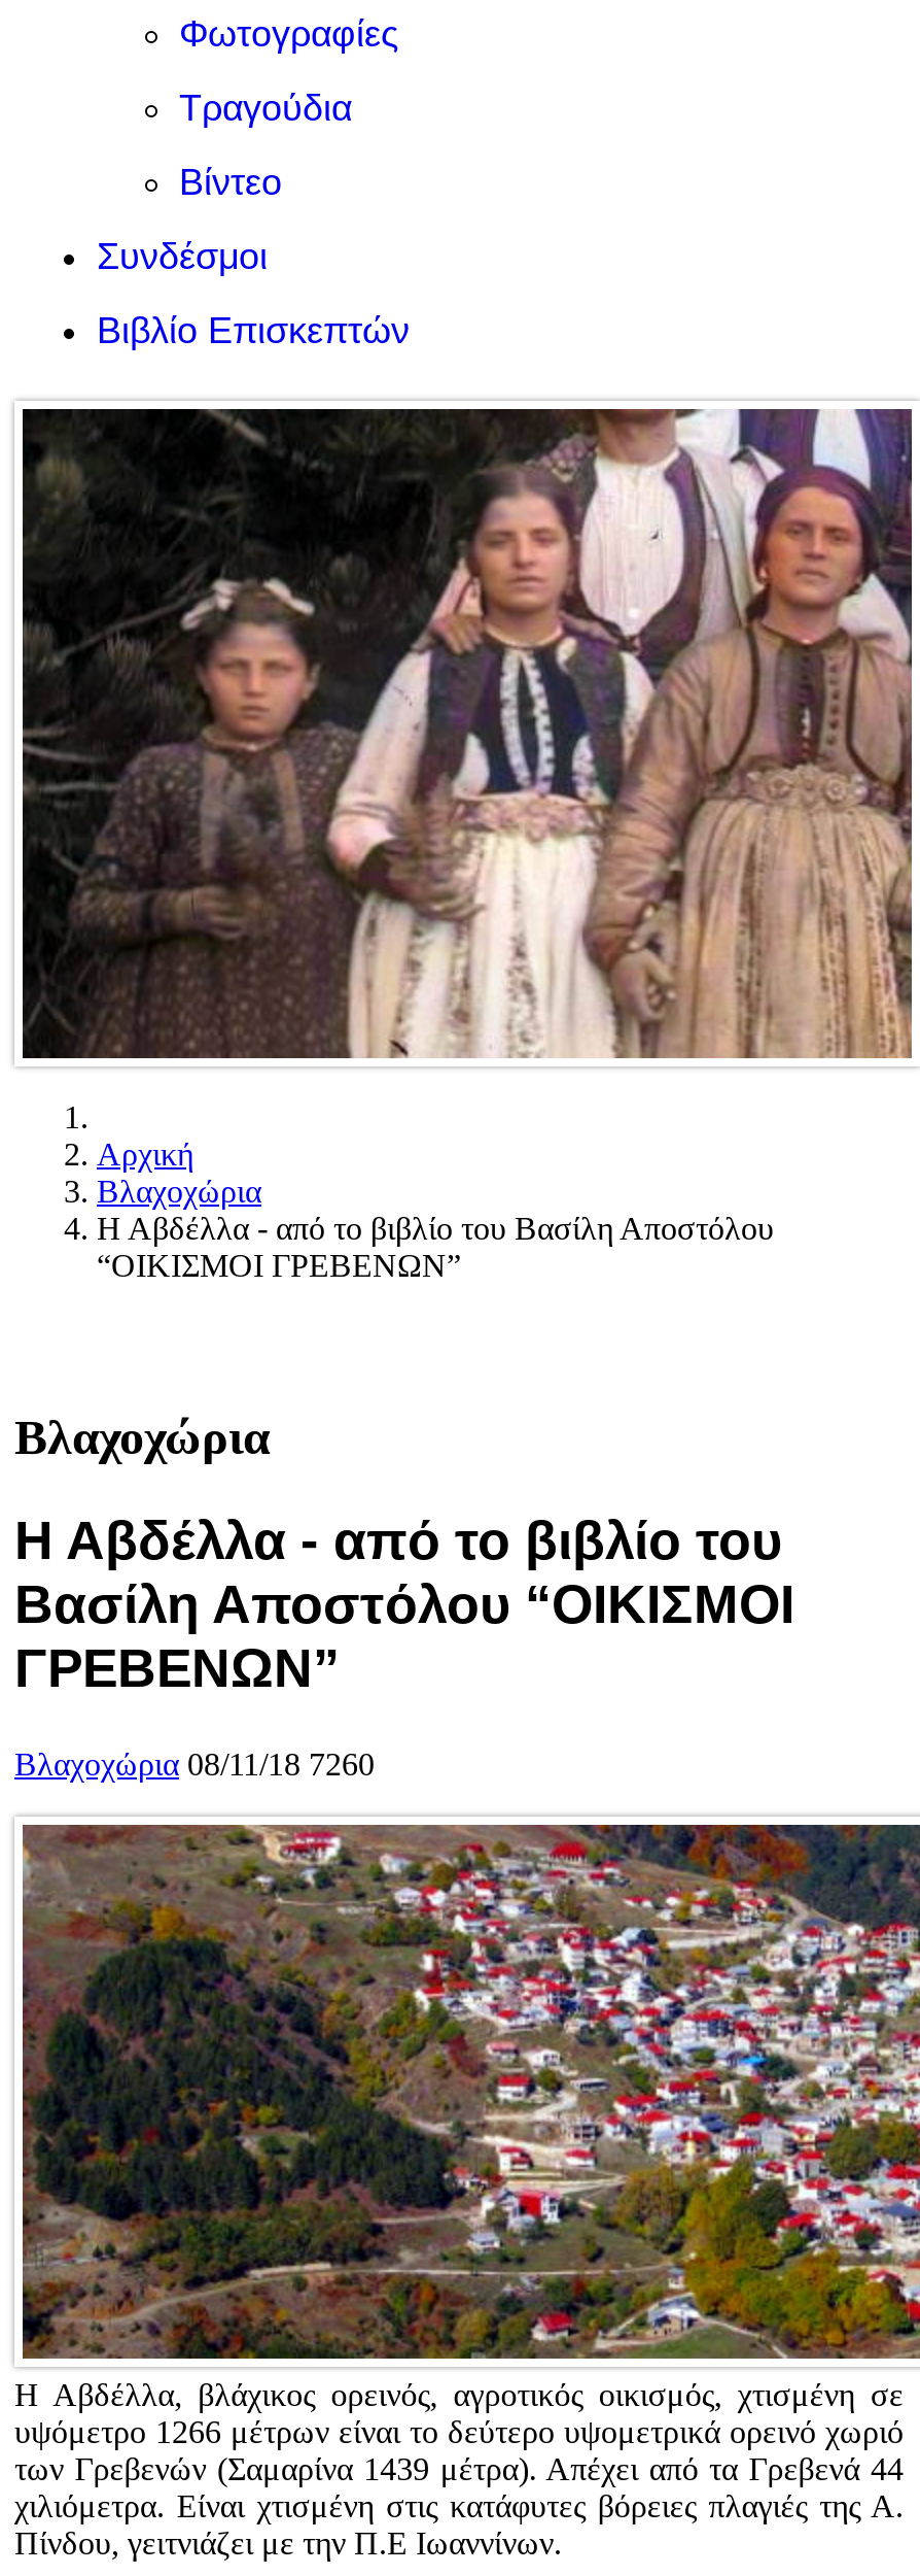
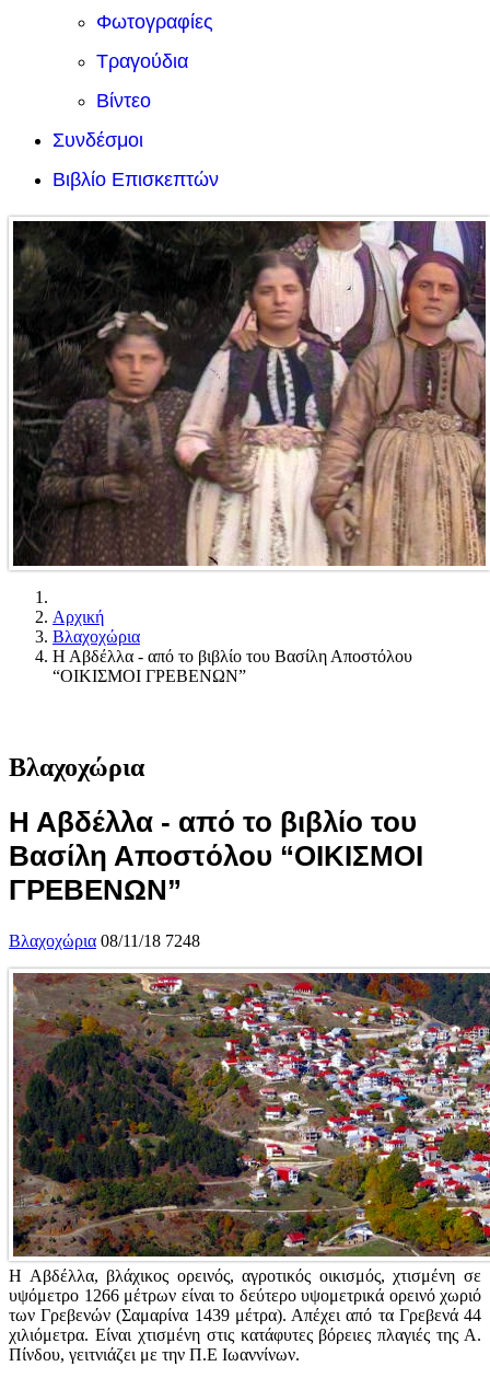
- Βλαχοχώρια 08/11/18 7260
+ Βλαχοχώρια 08/11/18 7248
